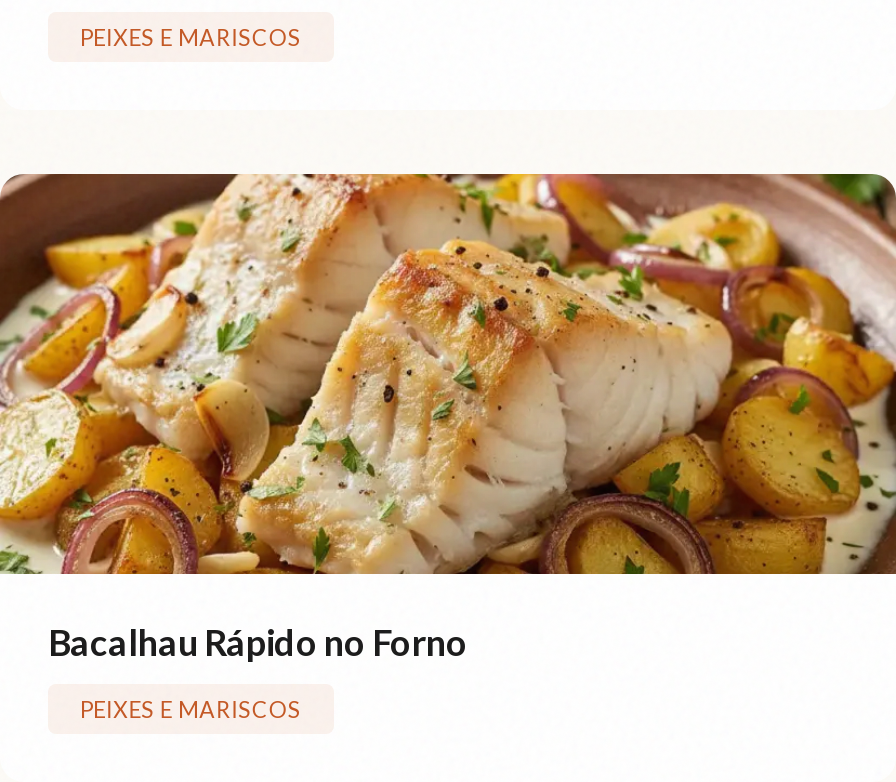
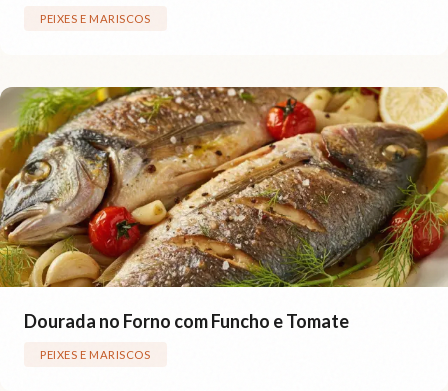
- [image]
- Bacalhau Rápido no Forno
+ [image]
+ Dourada no Forno com Funcho e Tomate
